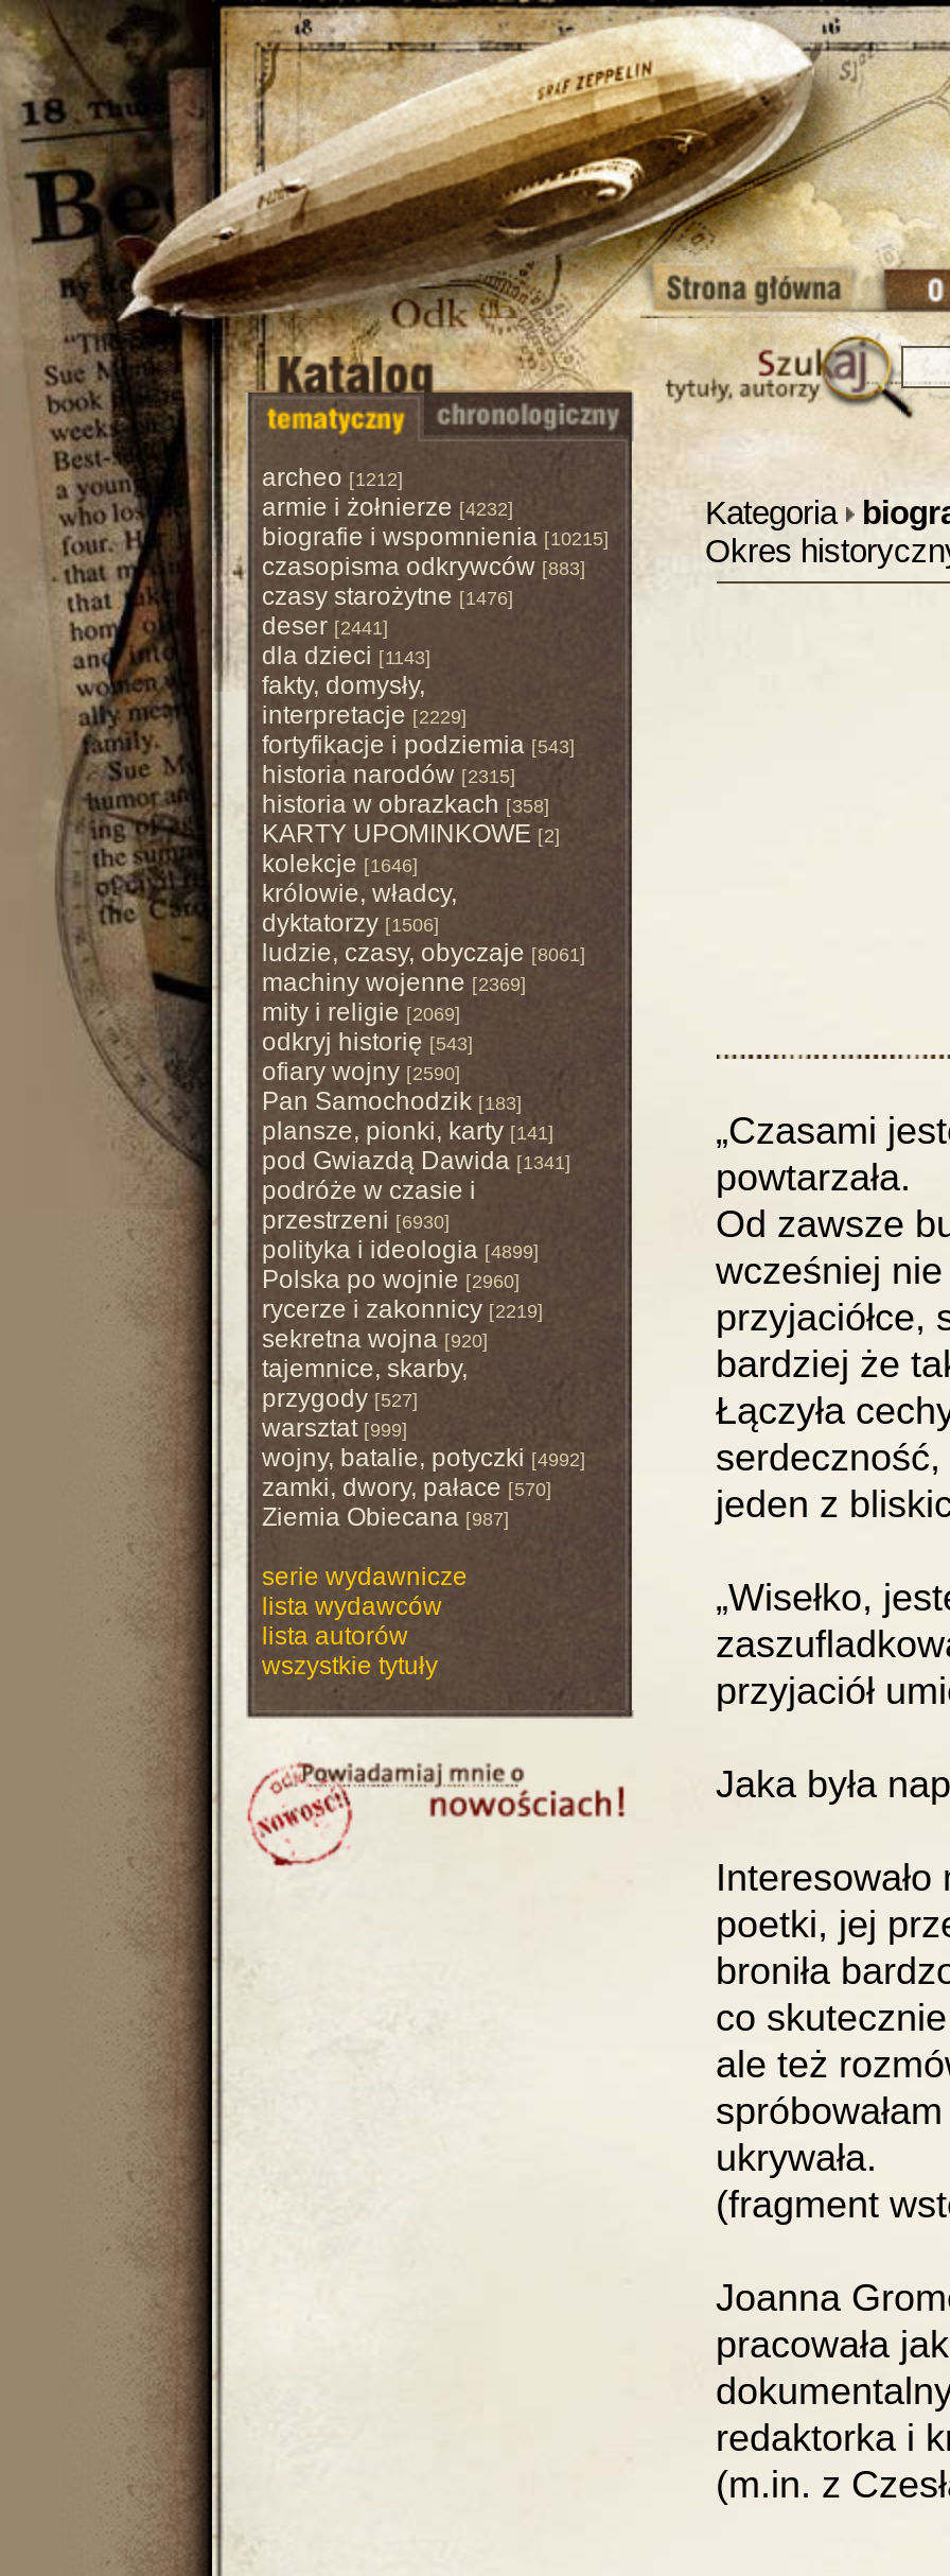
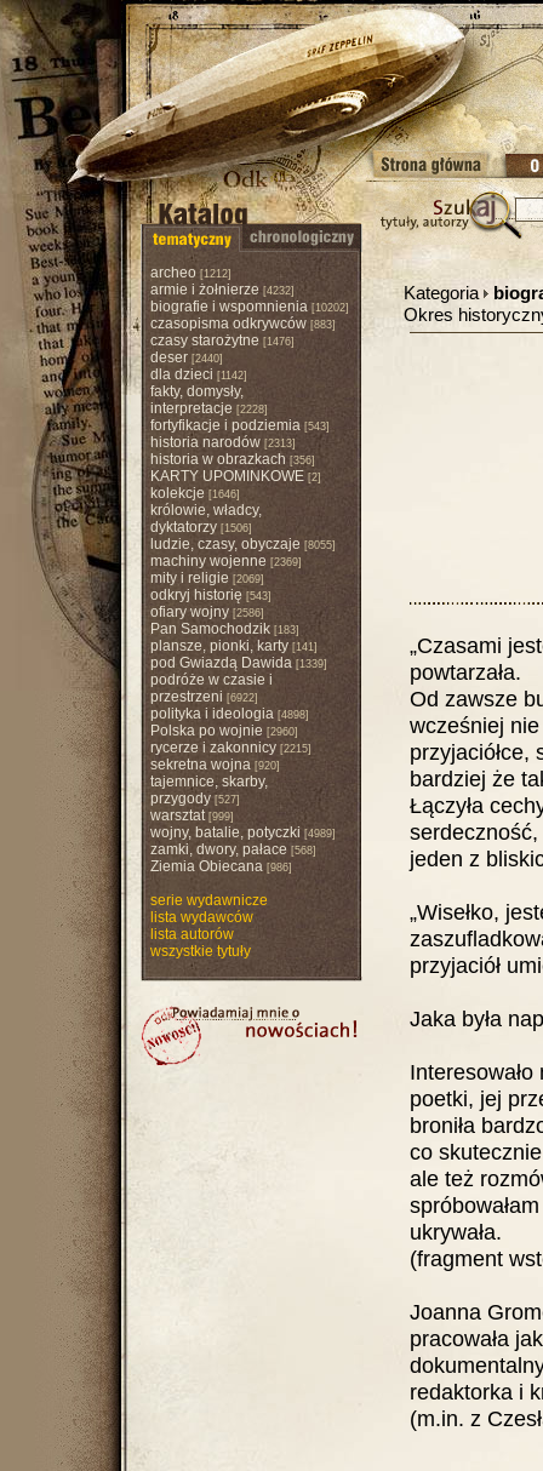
- biografie i wspomnienia [10215]
+ biografie i wspomnienia [10202]

- deser [2441]
+ deser [2440]

- dla dzieci [1143]
+ dla dzieci [1142]

- interpretacje [2229]
+ interpretacje [2228]

- historia narodów [2315]
+ historia narodów [2313]

- historia w obrazkach [358]
+ historia w obrazkach [356]

- ludzie, czasy, obyczaje [8061]
+ ludzie, czasy, obyczaje [8055]

- ofiary wojny [2590]
+ ofiary wojny [2586]

- pod Gwiazdą Dawida [1341]
+ pod Gwiazdą Dawida [1339]

- przestrzeni [6930]
+ przestrzeni [6922]

- polityka i ideologia [4899]
+ polityka i ideologia [4898]

- rycerze i zakonnicy [2219]
+ rycerze i zakonnicy [2215]

- wojny, batalie, potyczki [4992]
+ wojny, batalie, potyczki [4989]

- zamki, dwory, pałace [570]
+ zamki, dwory, pałace [568]

- Ziemia Obiecana [987]
+ Ziemia Obiecana [986]
